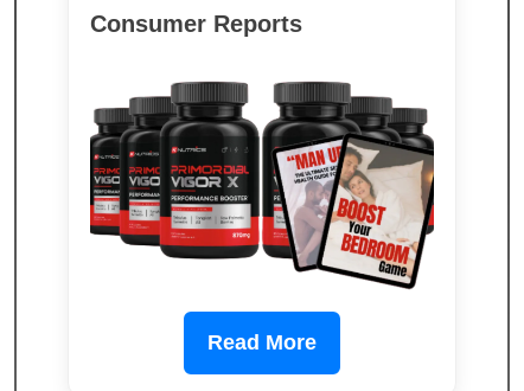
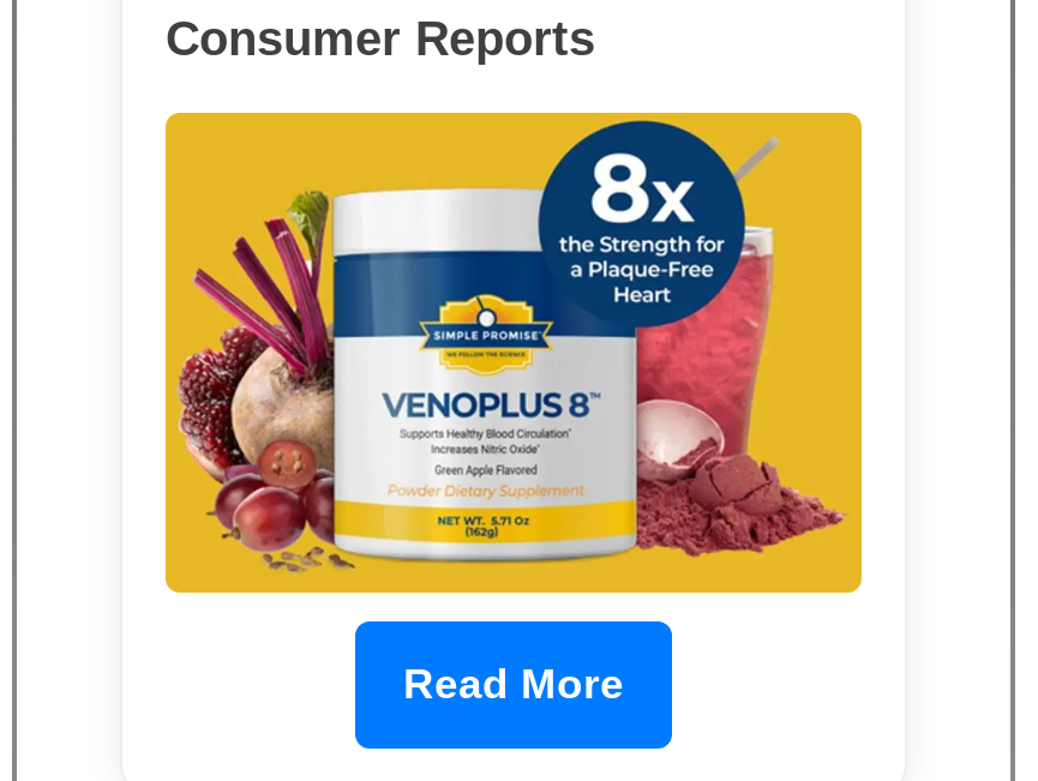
- [image]
+ [image]
